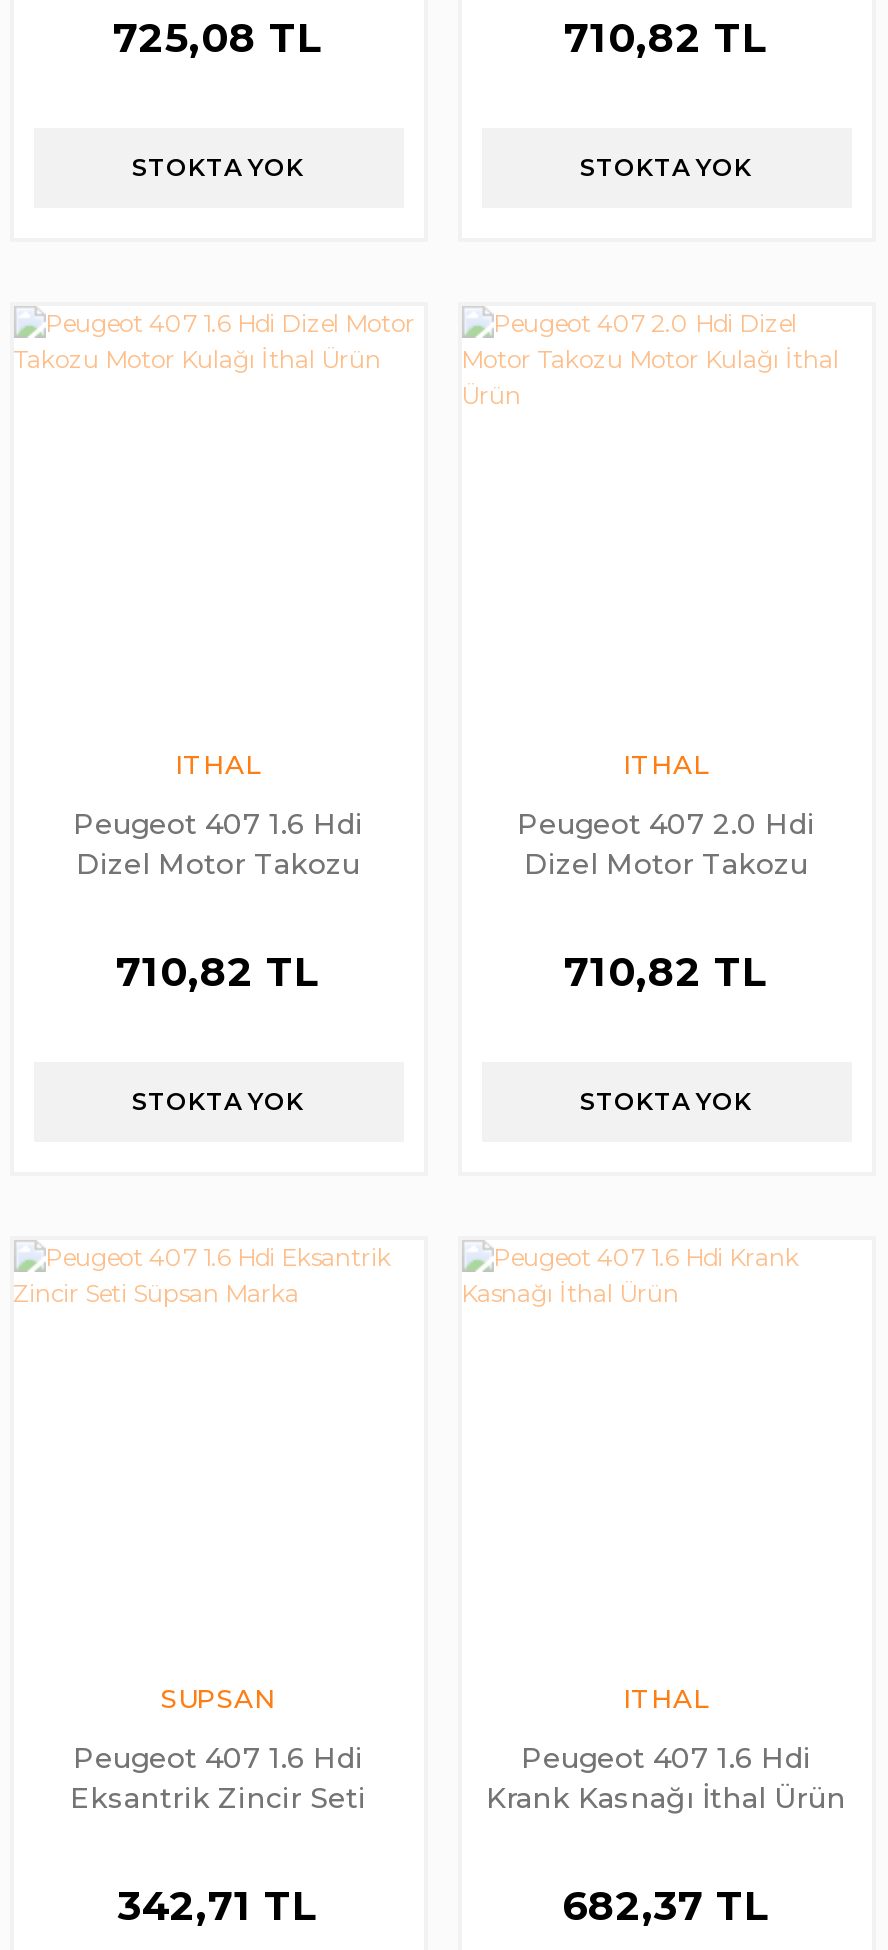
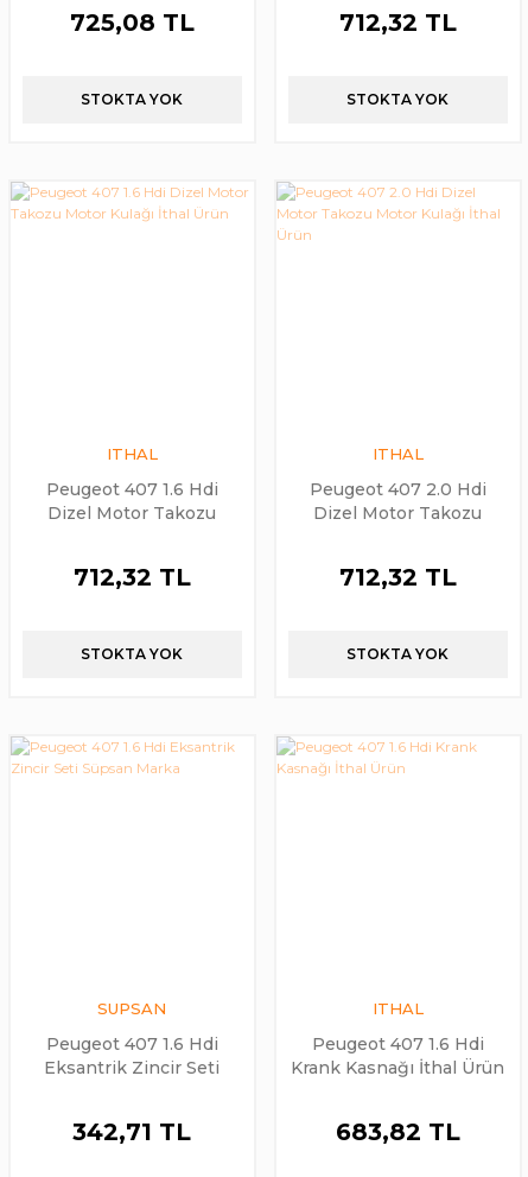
- 710,82 TL
+ 712,32 TL

- 710,82 TL
+ 712,32 TL

- 710,82 TL
+ 712,32 TL

- 682,37 TL
+ 683,82 TL
